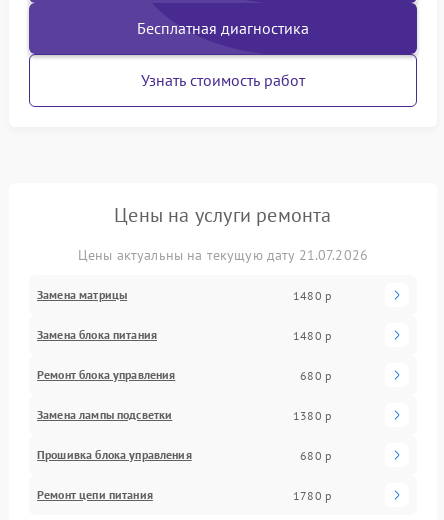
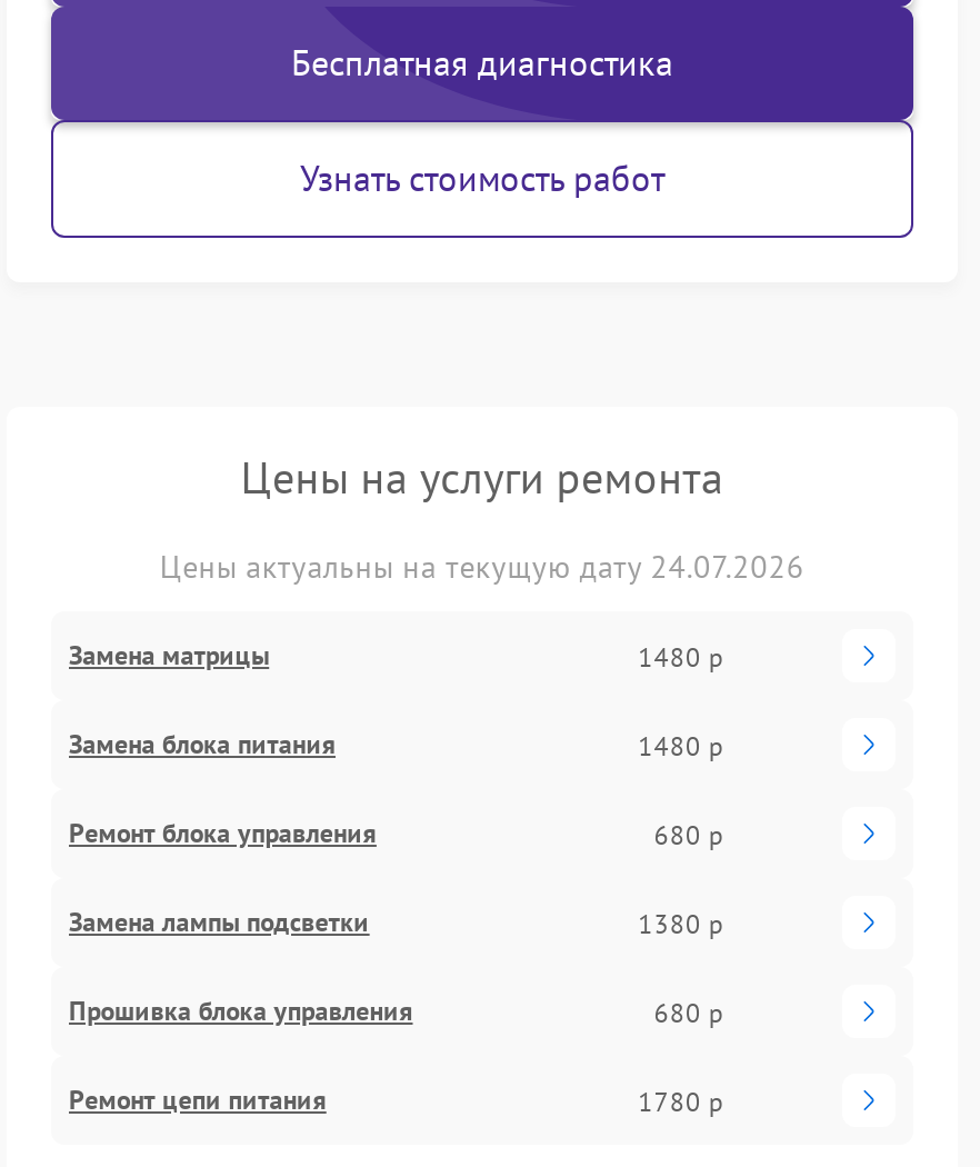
- Цены актуальны на текущую дату 21.07.2026
+ Цены актуальны на текущую дату 24.07.2026
